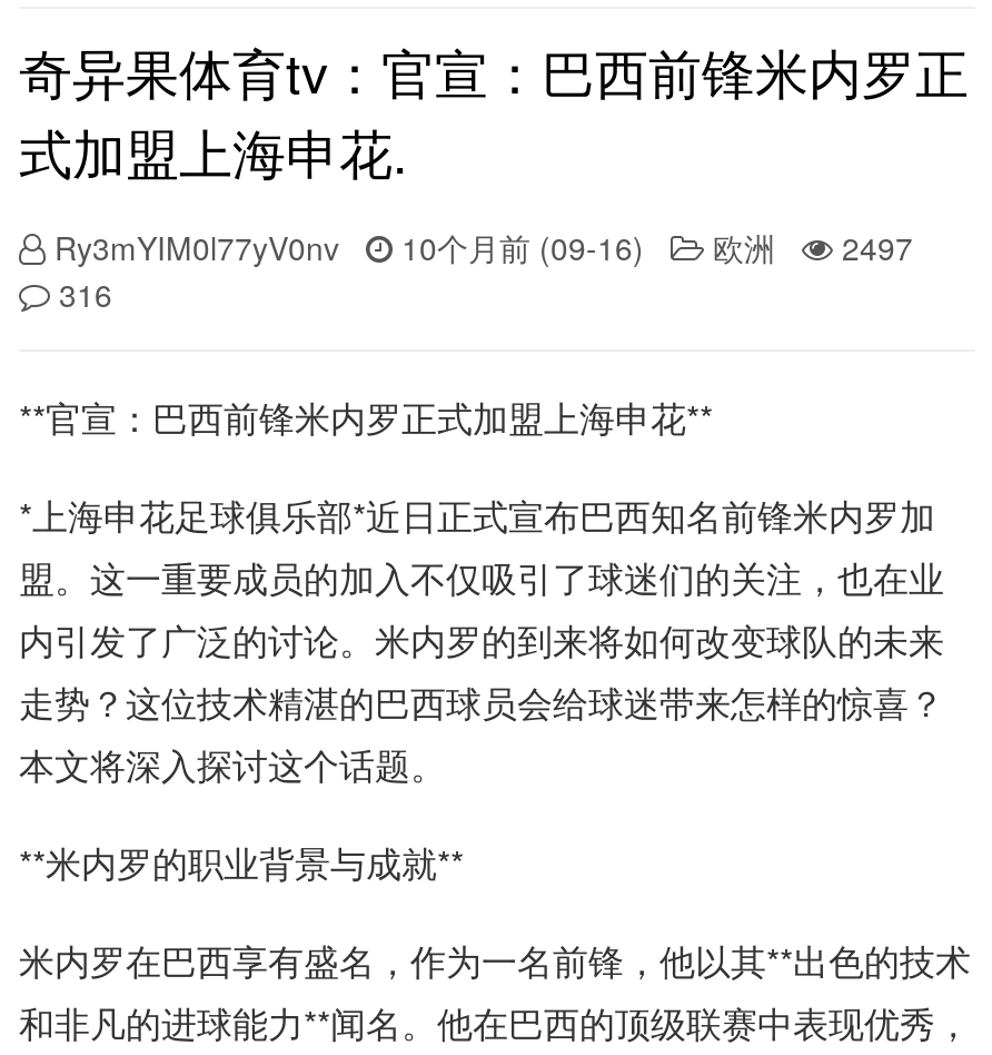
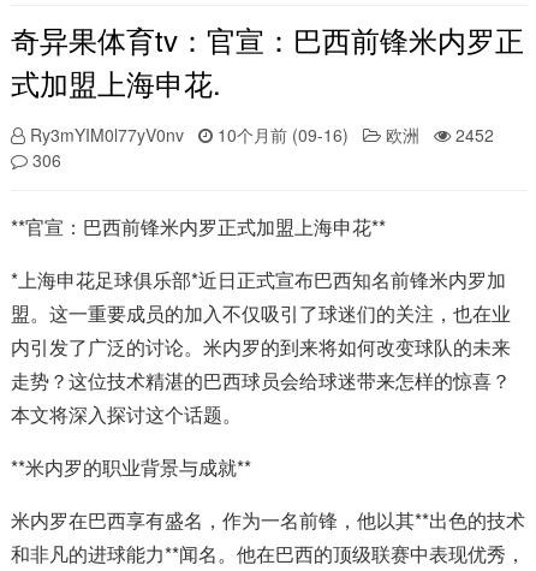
- Ry3mYIM0l77yV0nv 10个月前 (09-16) 欧洲 2497
+ Ry3mYIM0l77yV0nv 10个月前 (09-16) 欧洲 2452

- 316
+ 306
